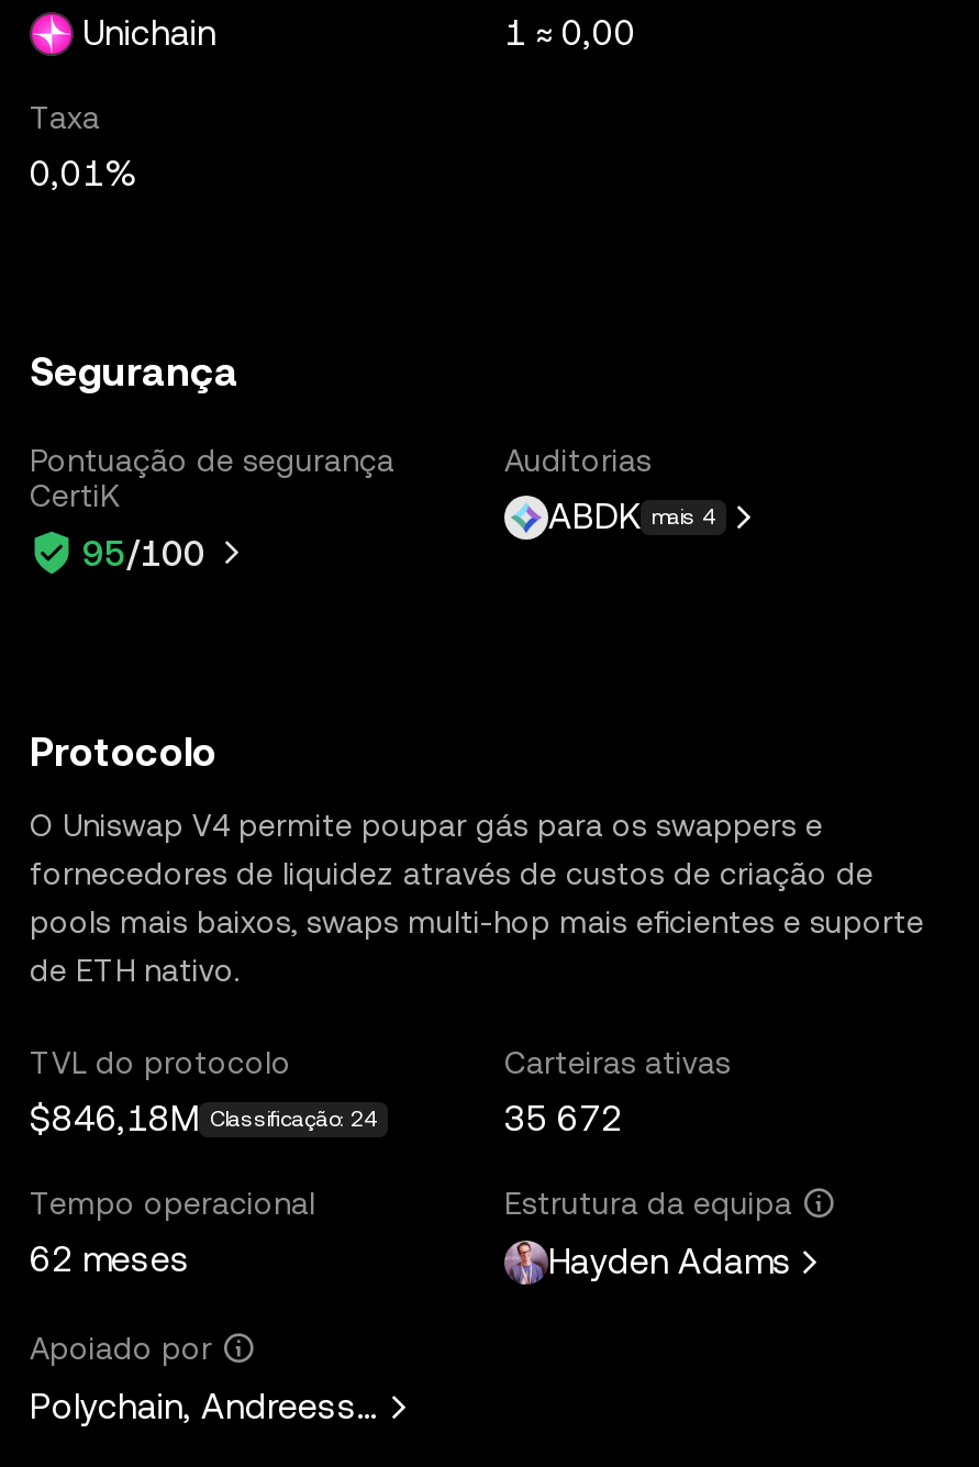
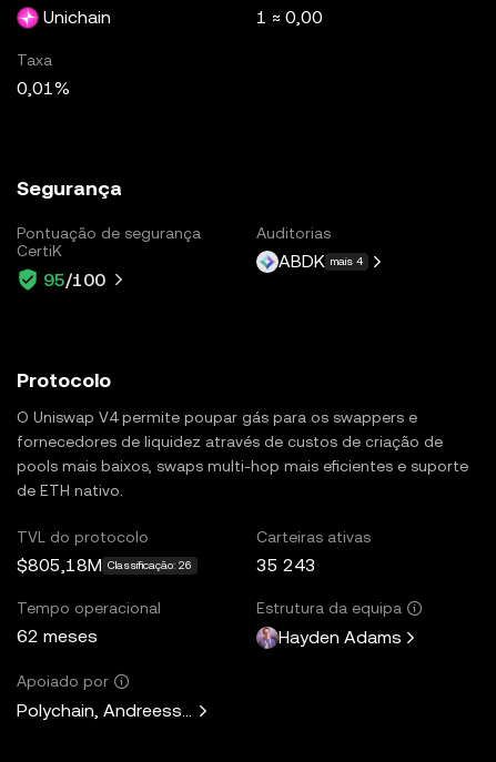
- $846,18M Classificação: 24
+ $805,18M Classificação: 26

- 35 672
+ 35 243
